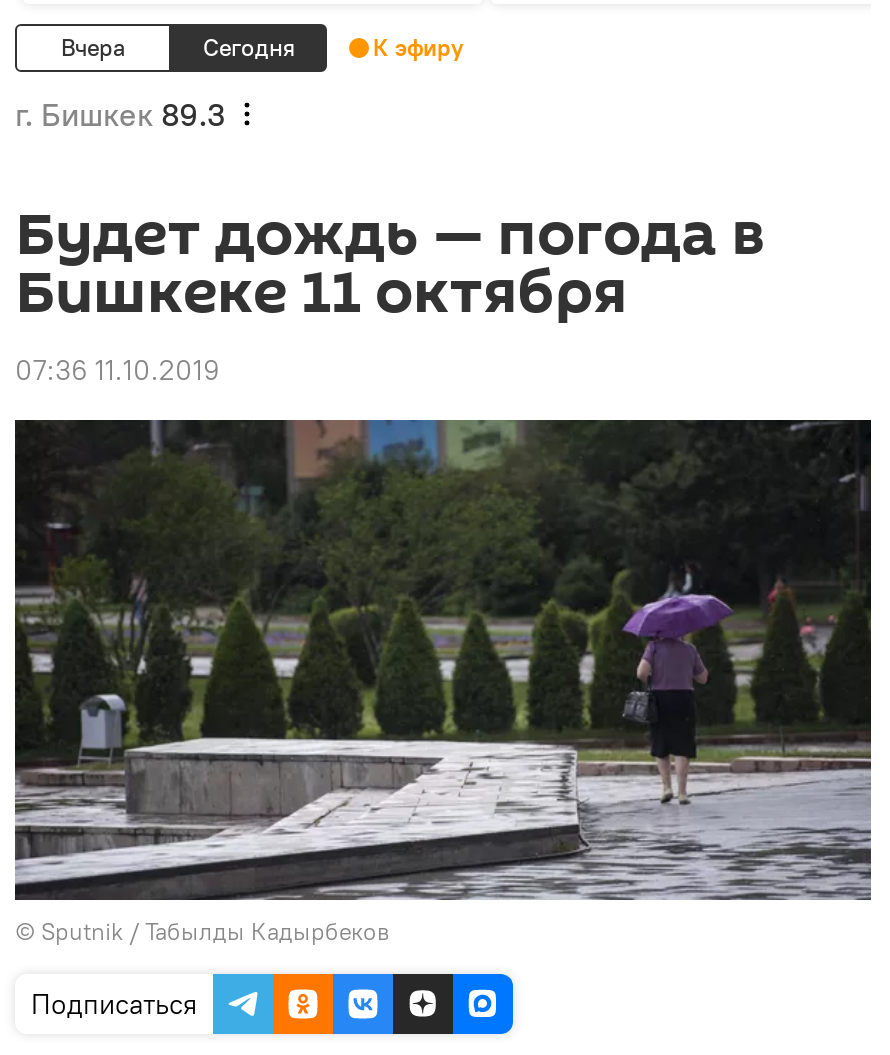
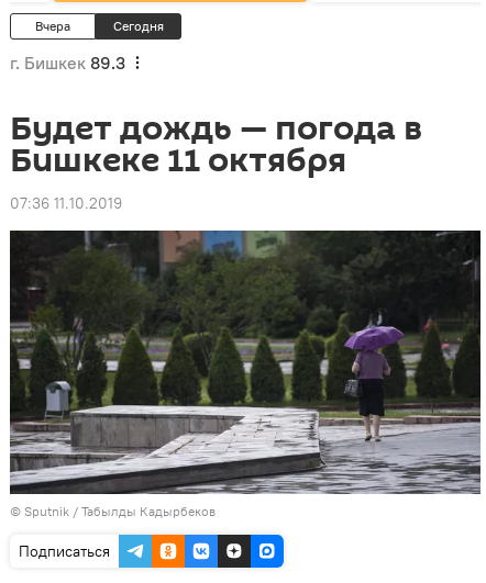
- К эфиру
